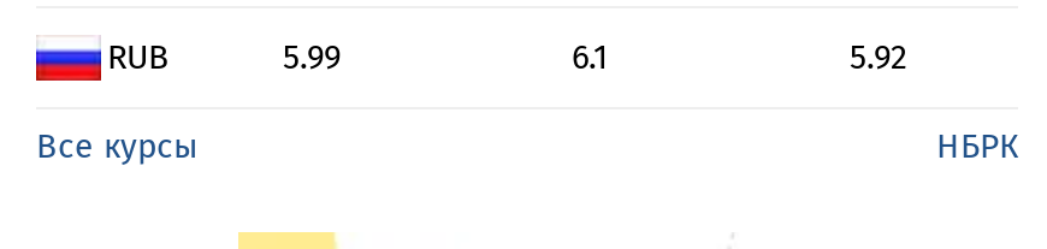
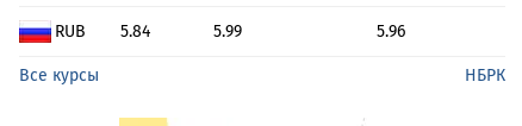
- 6.1
- 5.92
+ 5.96

+ 5.84
